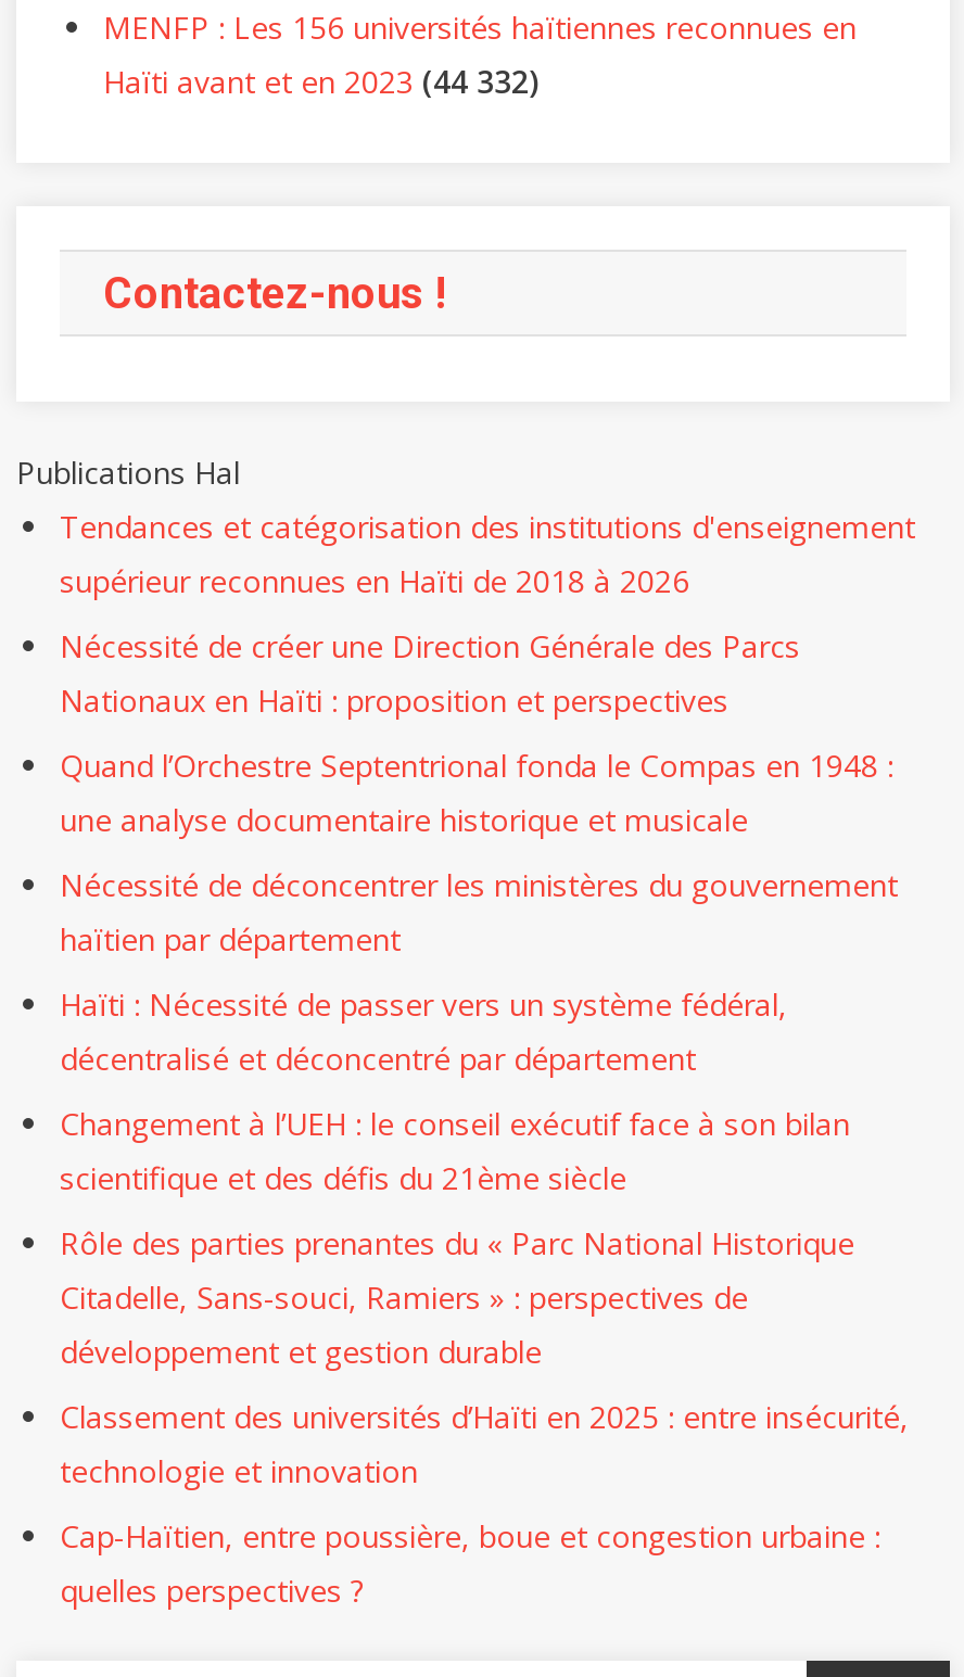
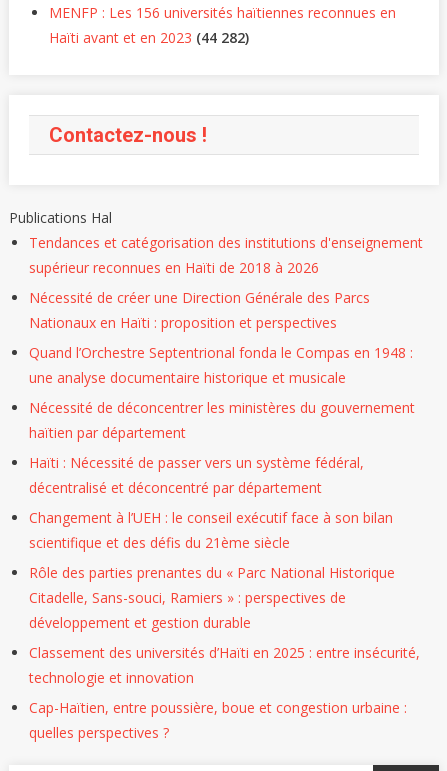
- Haïti avant et en 2023 (44 332)
+ Haïti avant et en 2023 (44 282)
